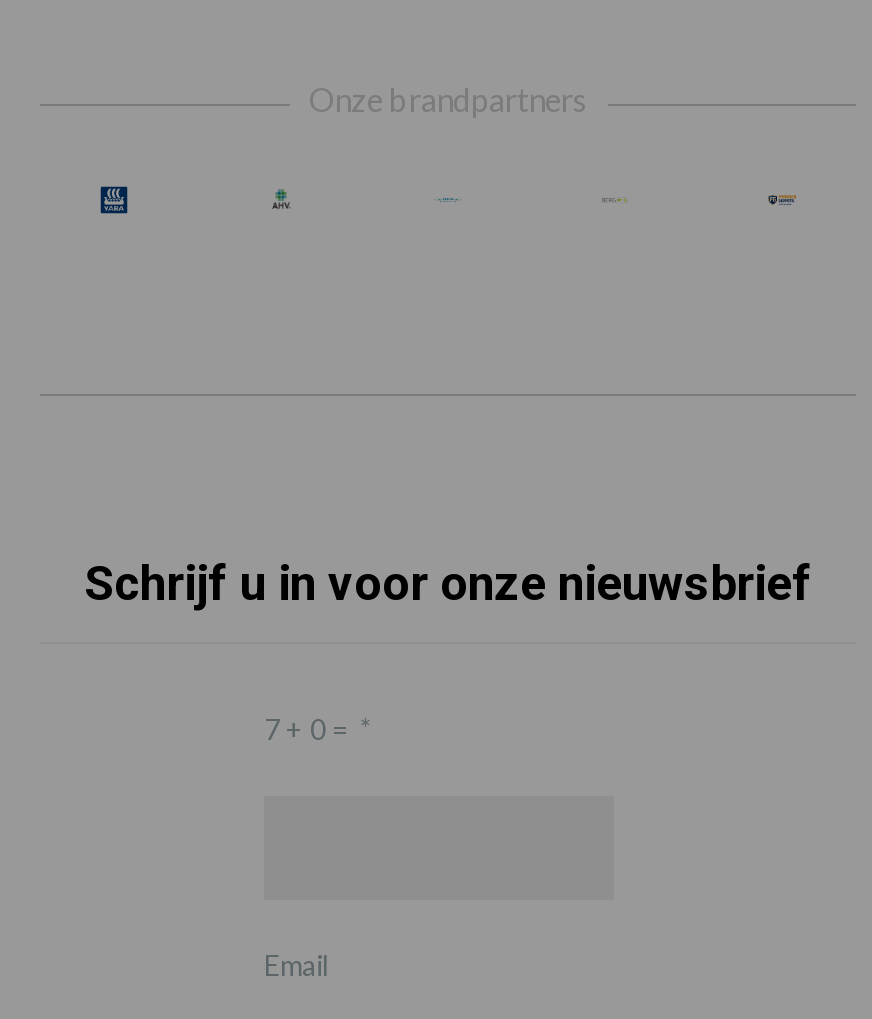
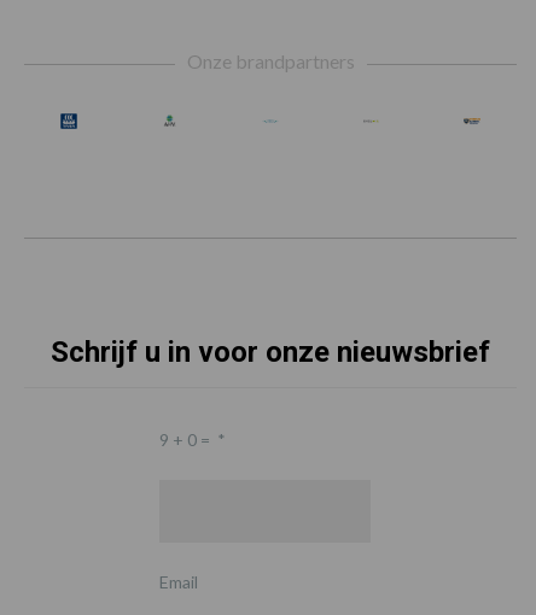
- 7 + 0 = *
+ 9 + 0 = *
